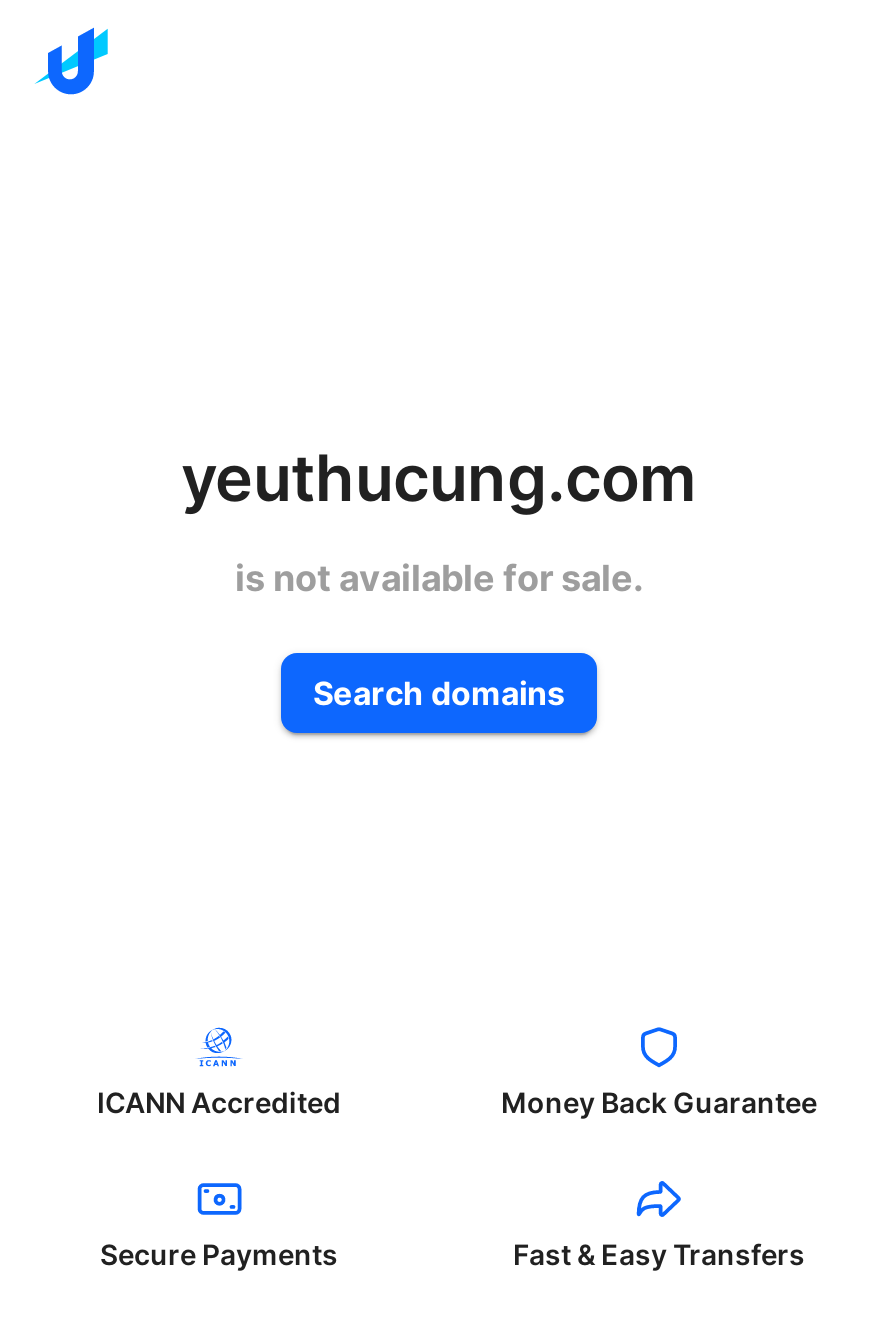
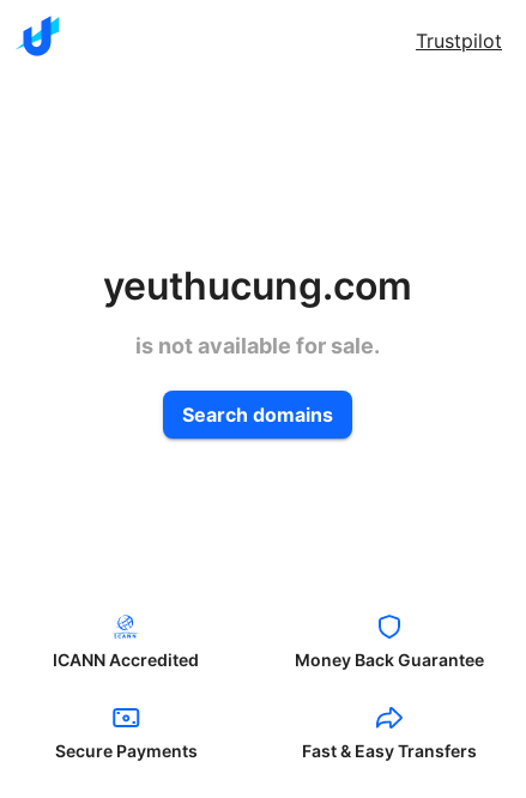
+ Trustpilot
